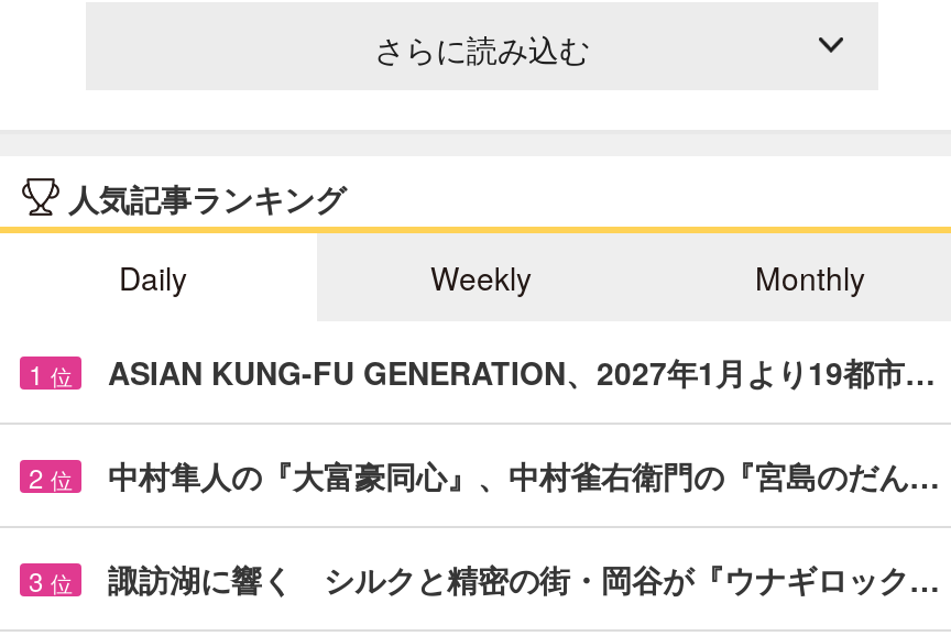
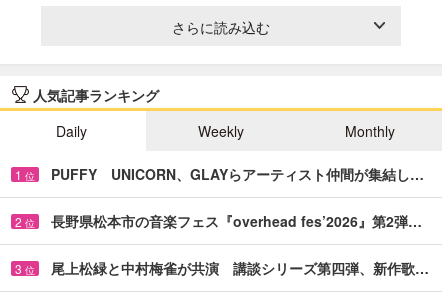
- ASIAN KUNG-FU GENERATION、2027年1月より19都市…
+ PUFFY UNICORN、GLAYらアーティスト仲間が集結し…

- 中村隼人の『大富豪同心』、中村雀右衛門の『宮島のだん…
+ 長野県松本市の音楽フェス『overhead fes’2026』第2弾…

- 諏訪湖に響く シルクと精密の街・岡谷が『ウナギロック…
+ 尾上松緑と中村梅雀が共演 講談シリーズ第四弾、新作歌…
